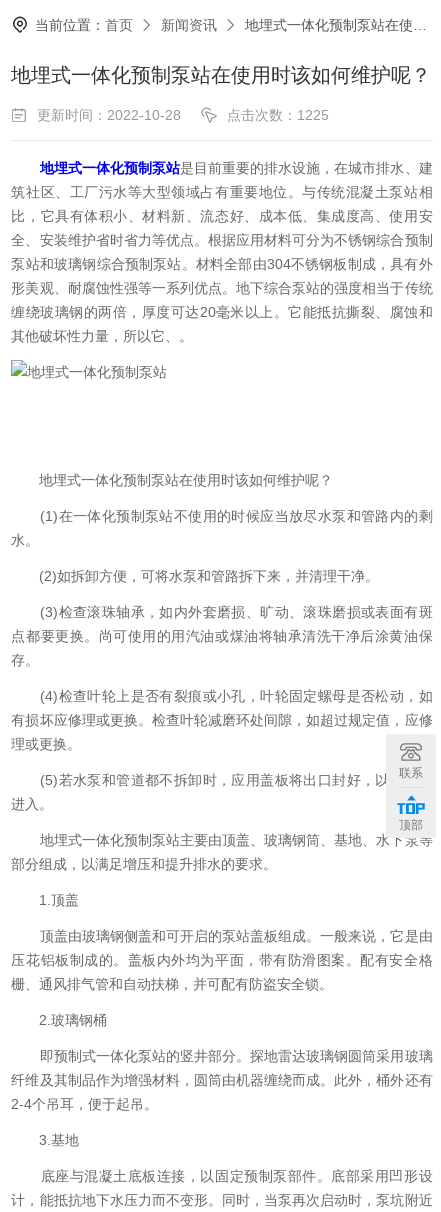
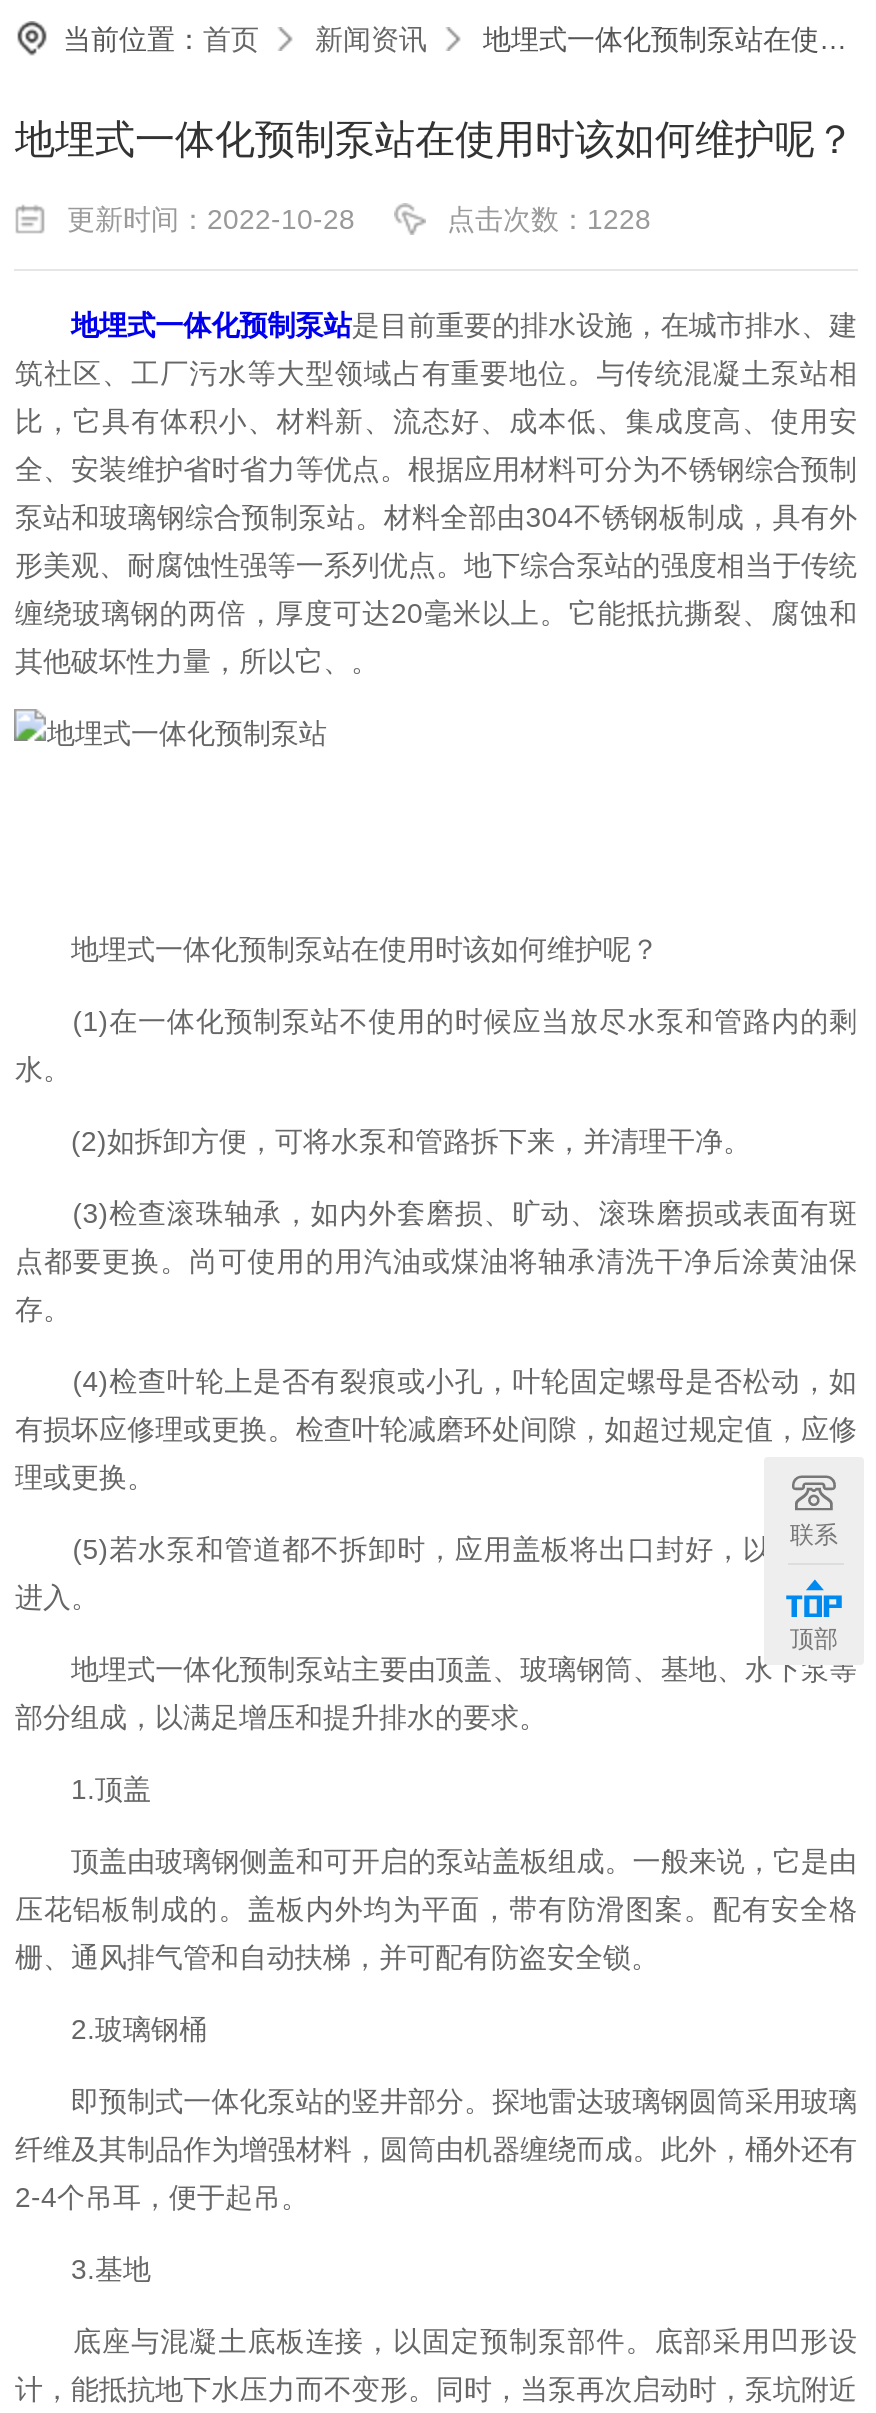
- 点击次数：1225
+ 点击次数：1228
